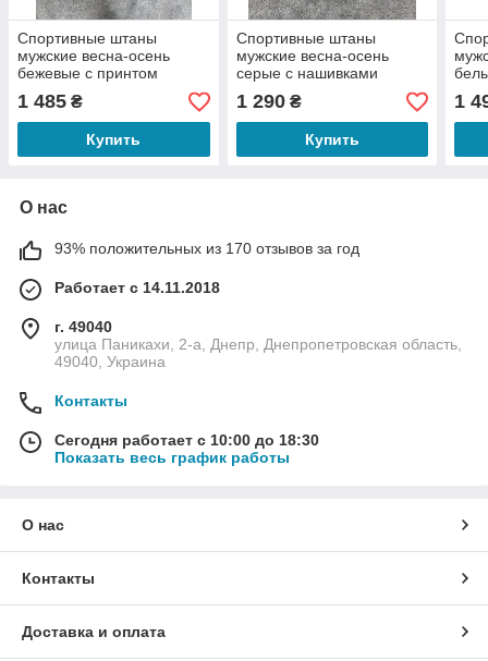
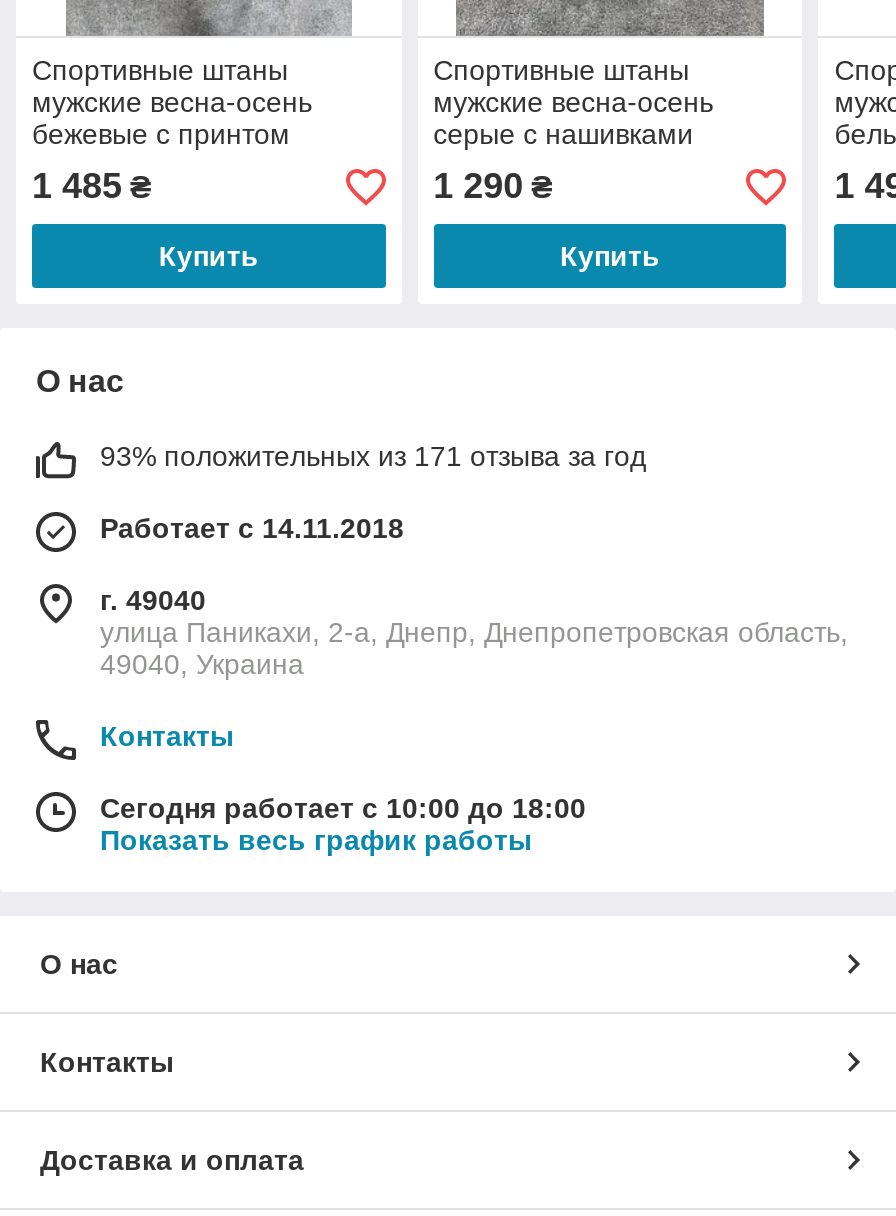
- 93% положительных из 170 отзывов за год
+ 93% положительных из 171 отзыва за год

- Сегодня работает с 10:00 до 18:30
+ Сегодня работает с 10:00 до 18:00
